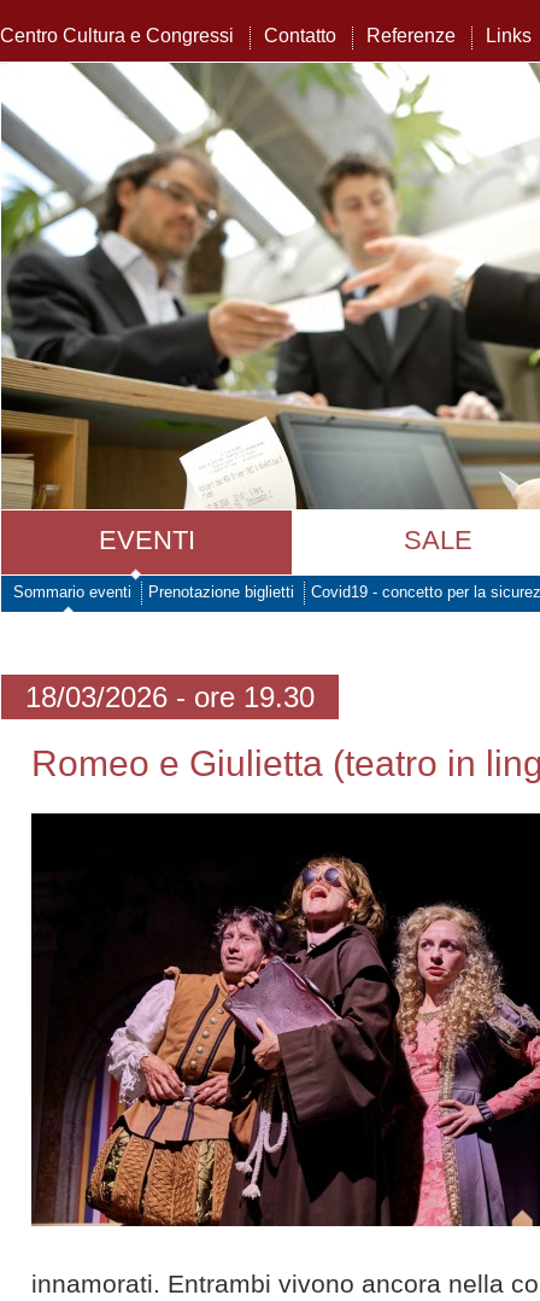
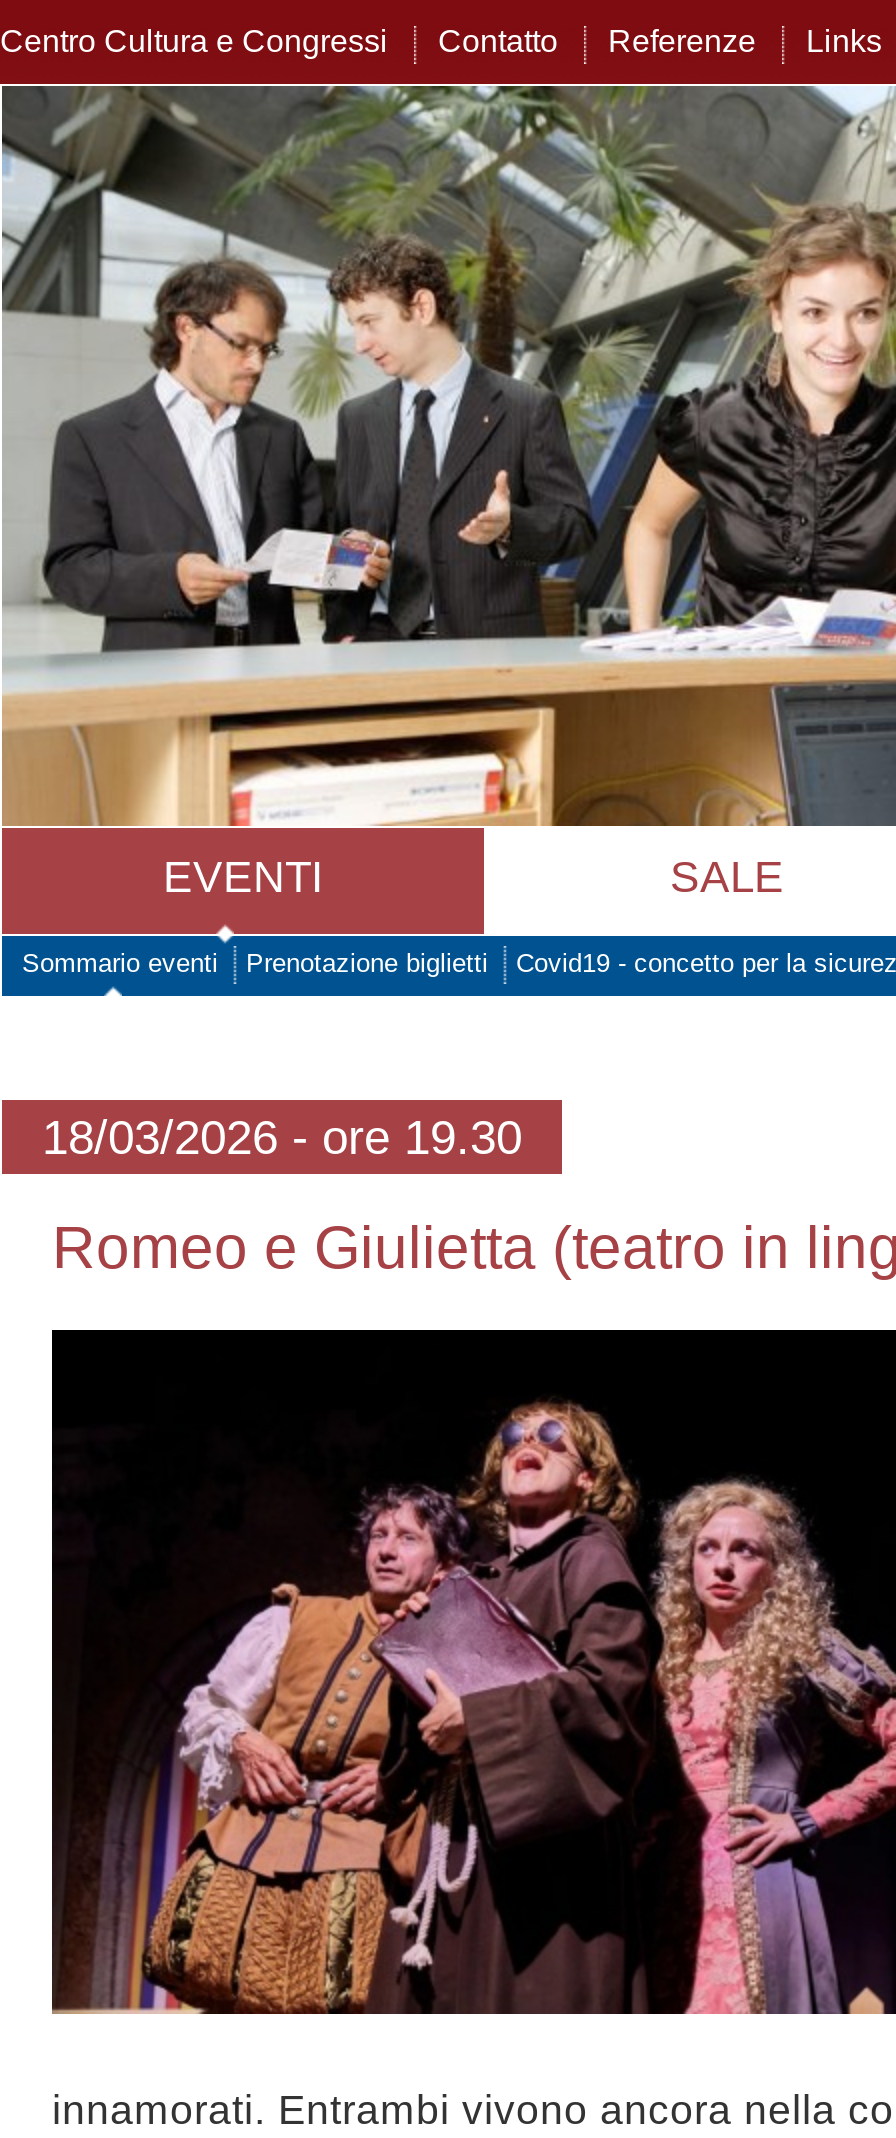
- [image]
+ [image]
